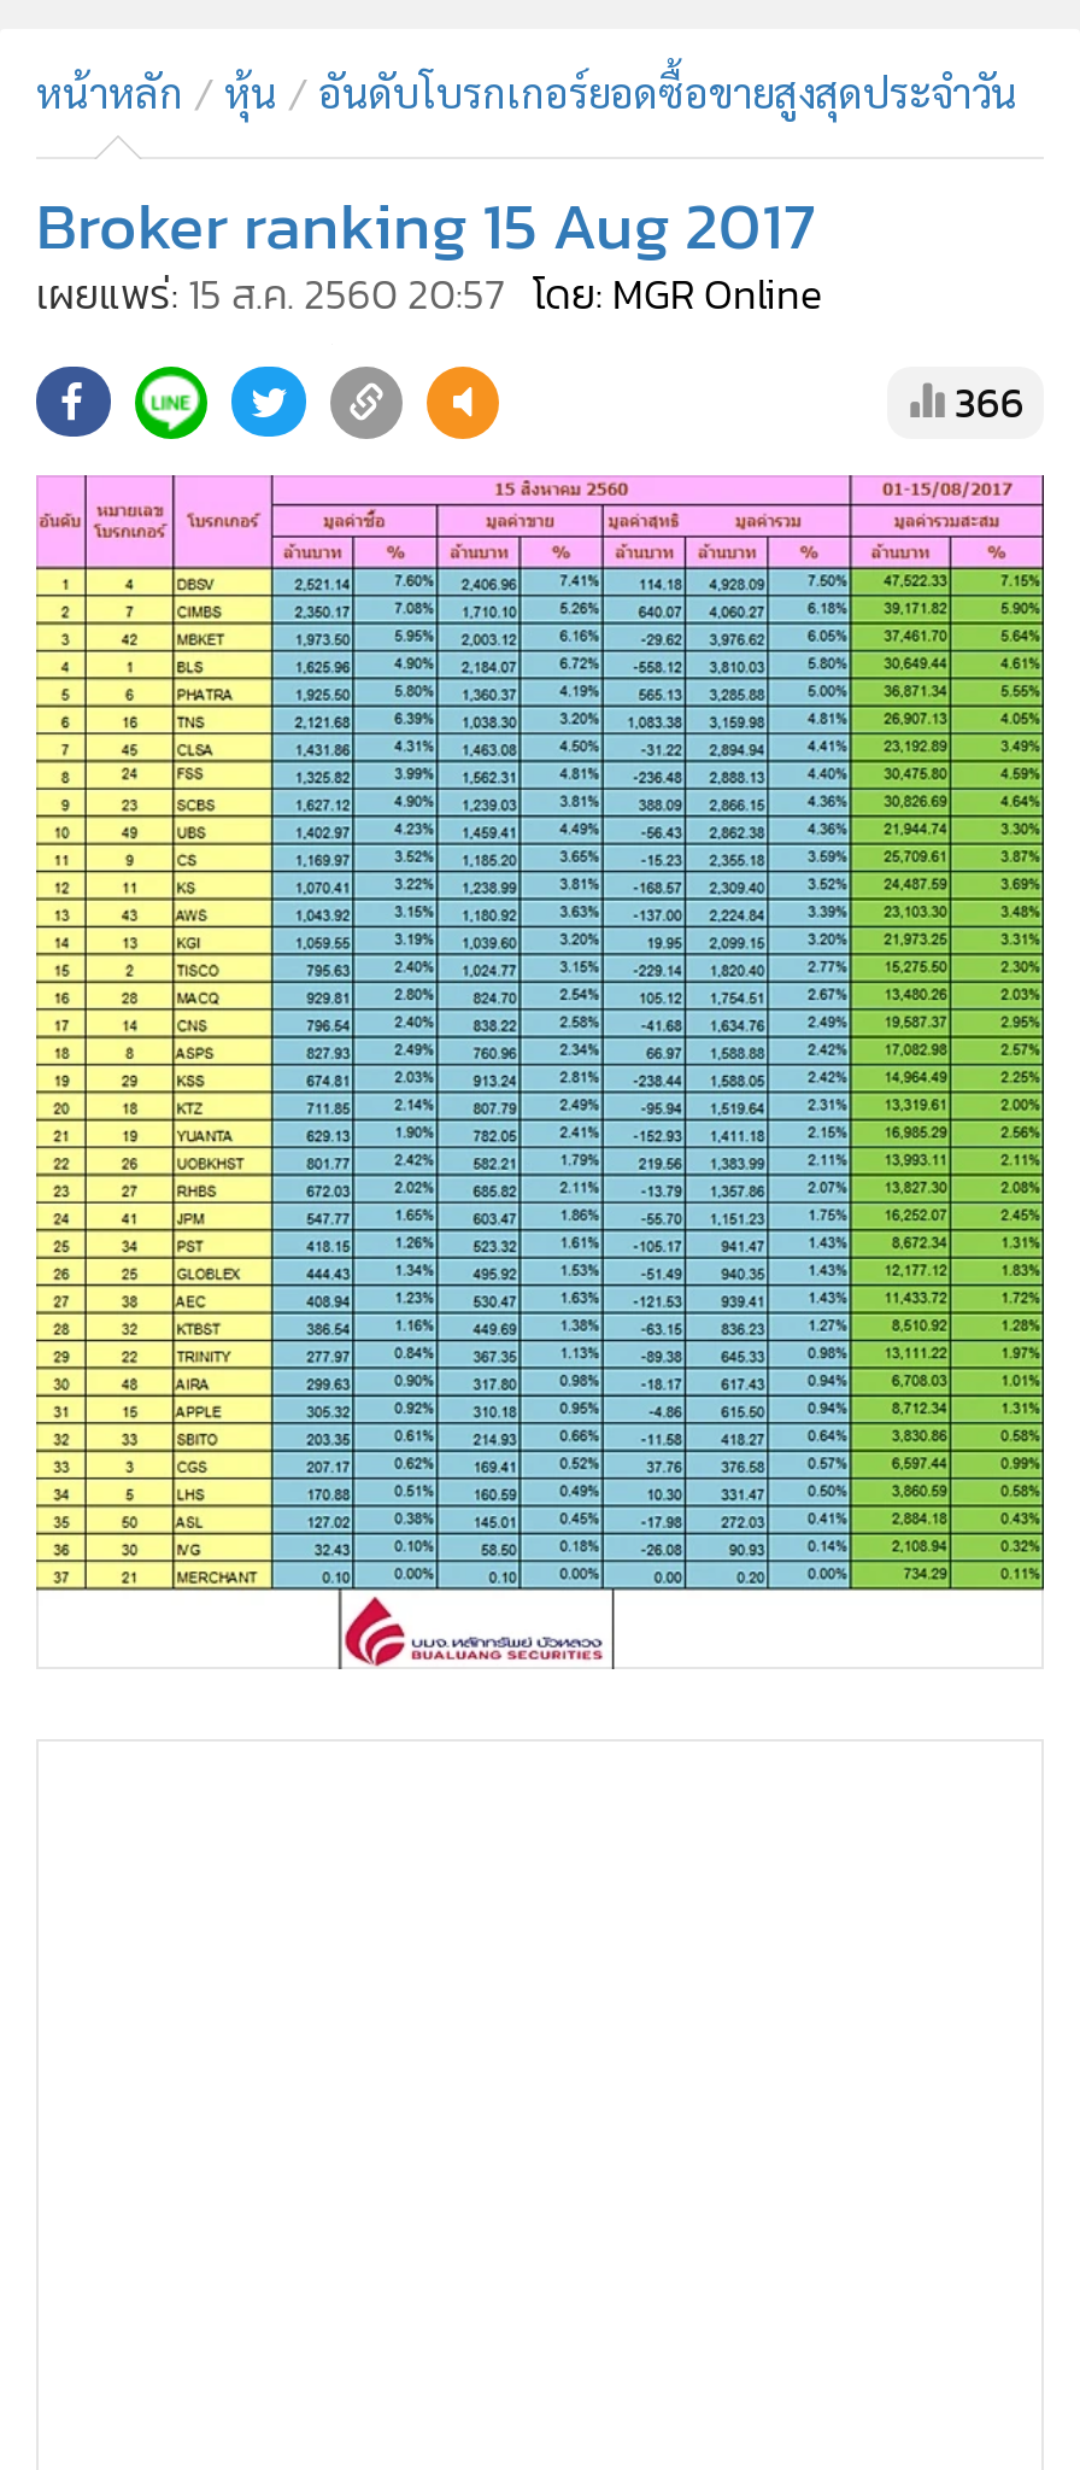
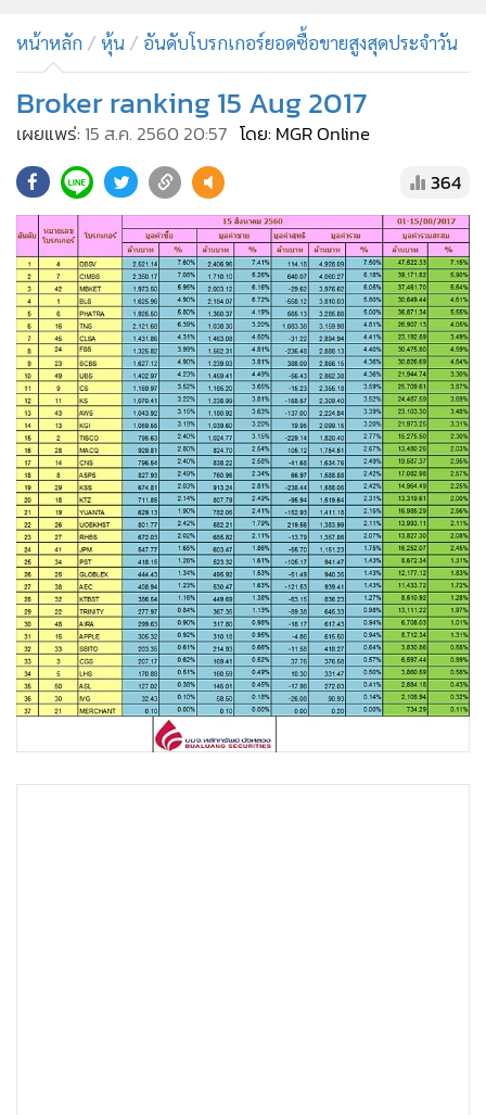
- 366
+ 364
